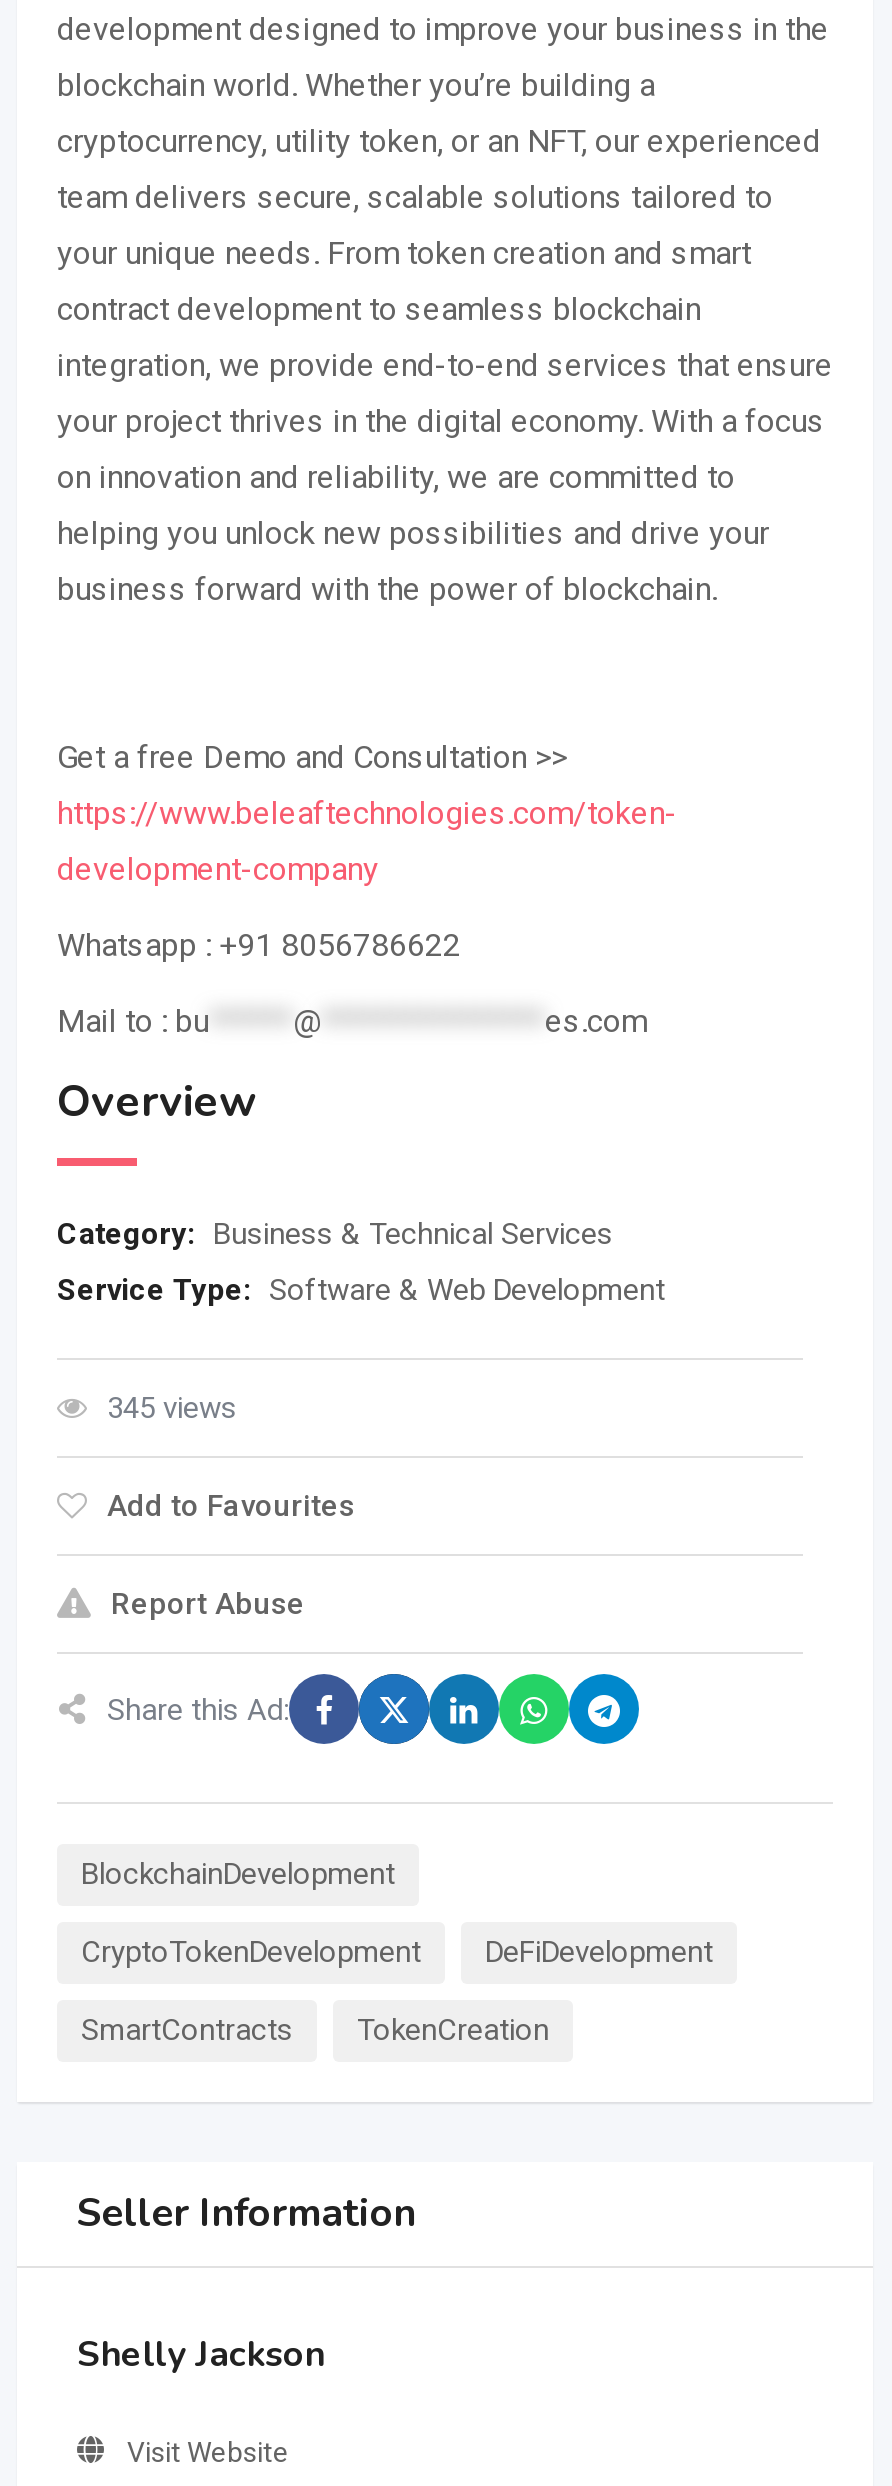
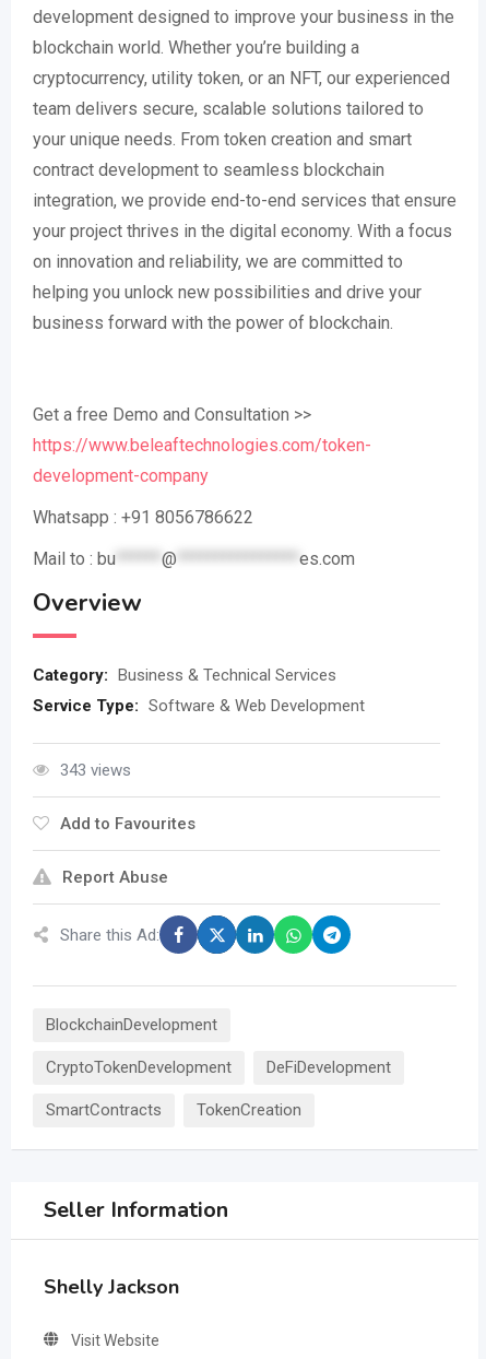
- 345 views
+ 343 views
